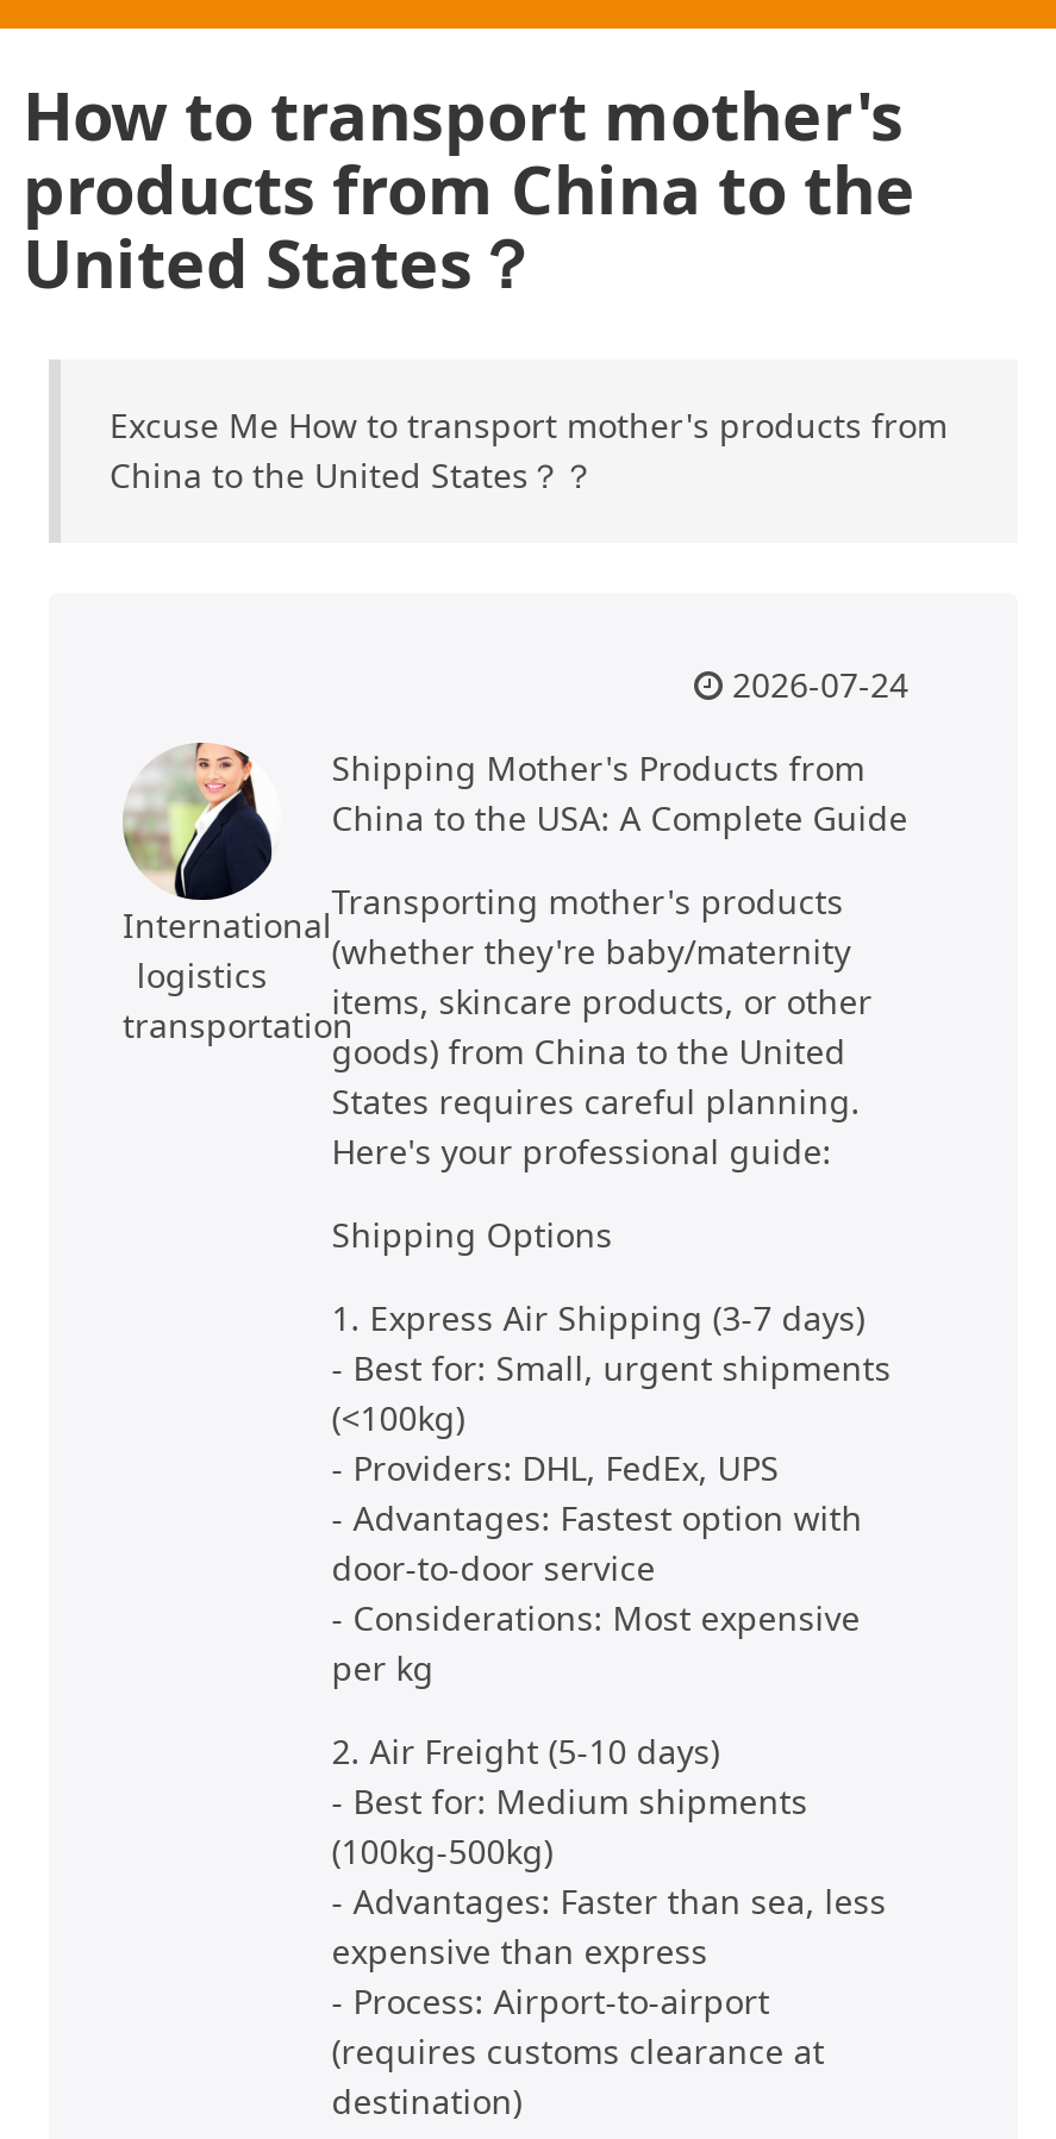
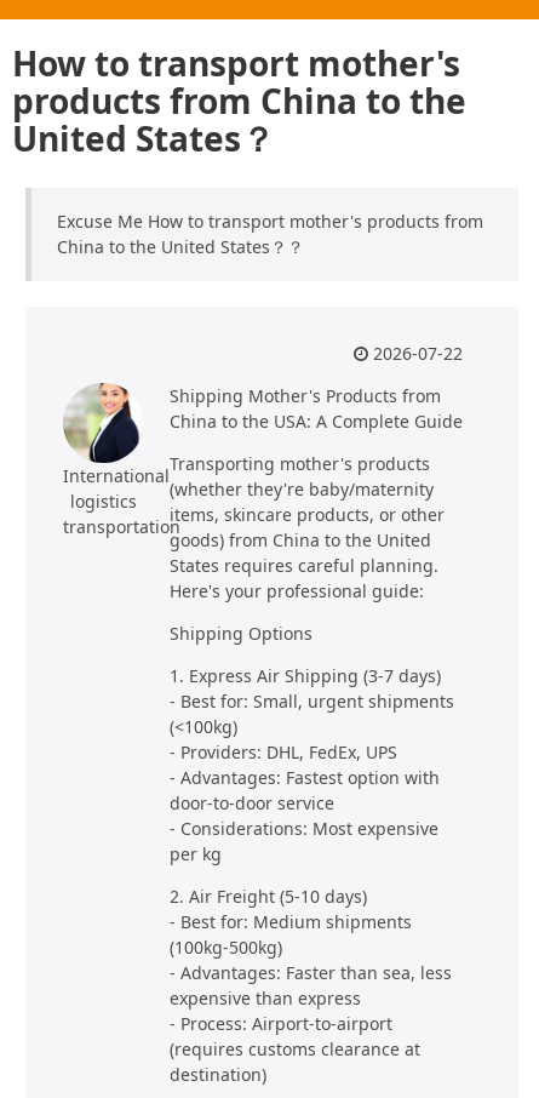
- 2026-07-24
+ 2026-07-22
